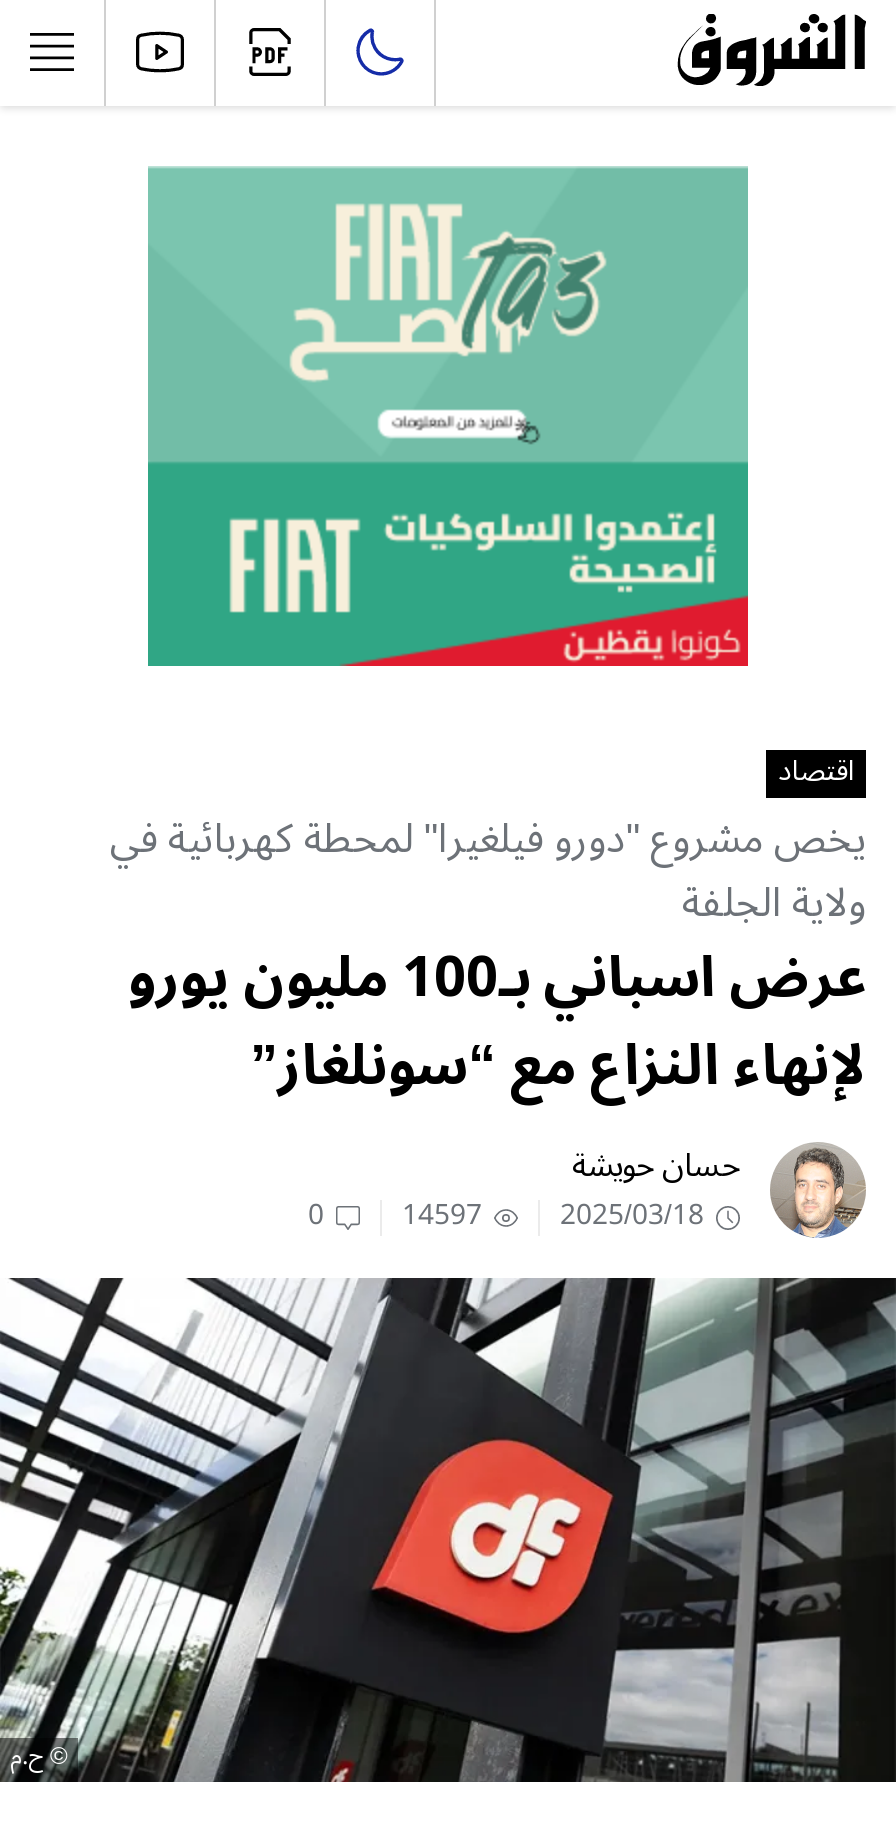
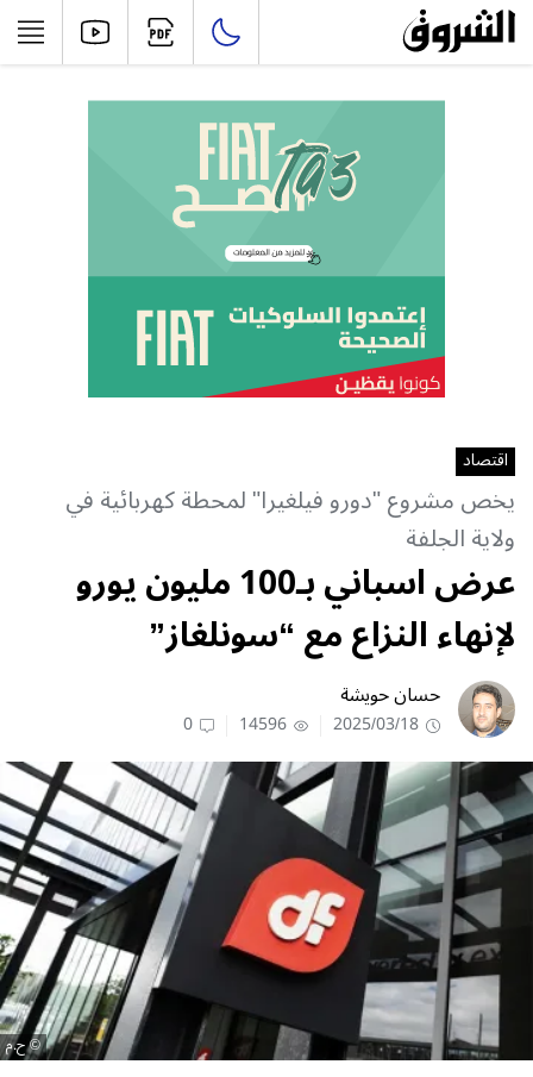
- 0 14597 2025/03/18
+ 0 14596 2025/03/18
